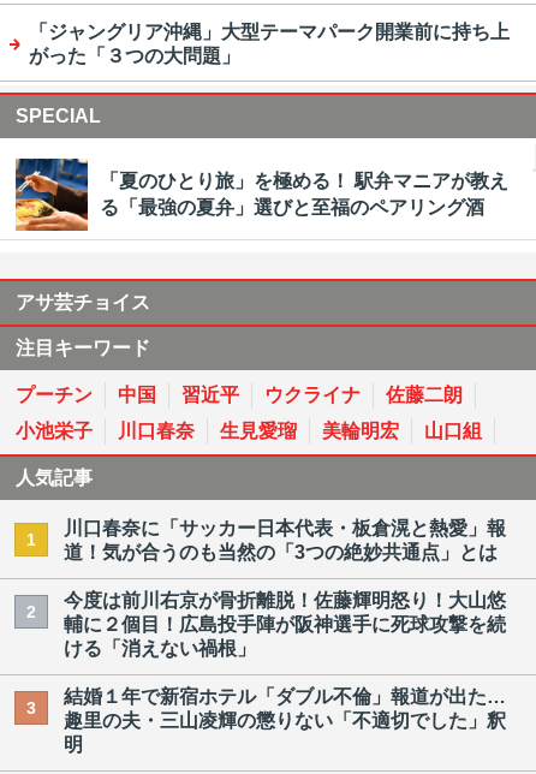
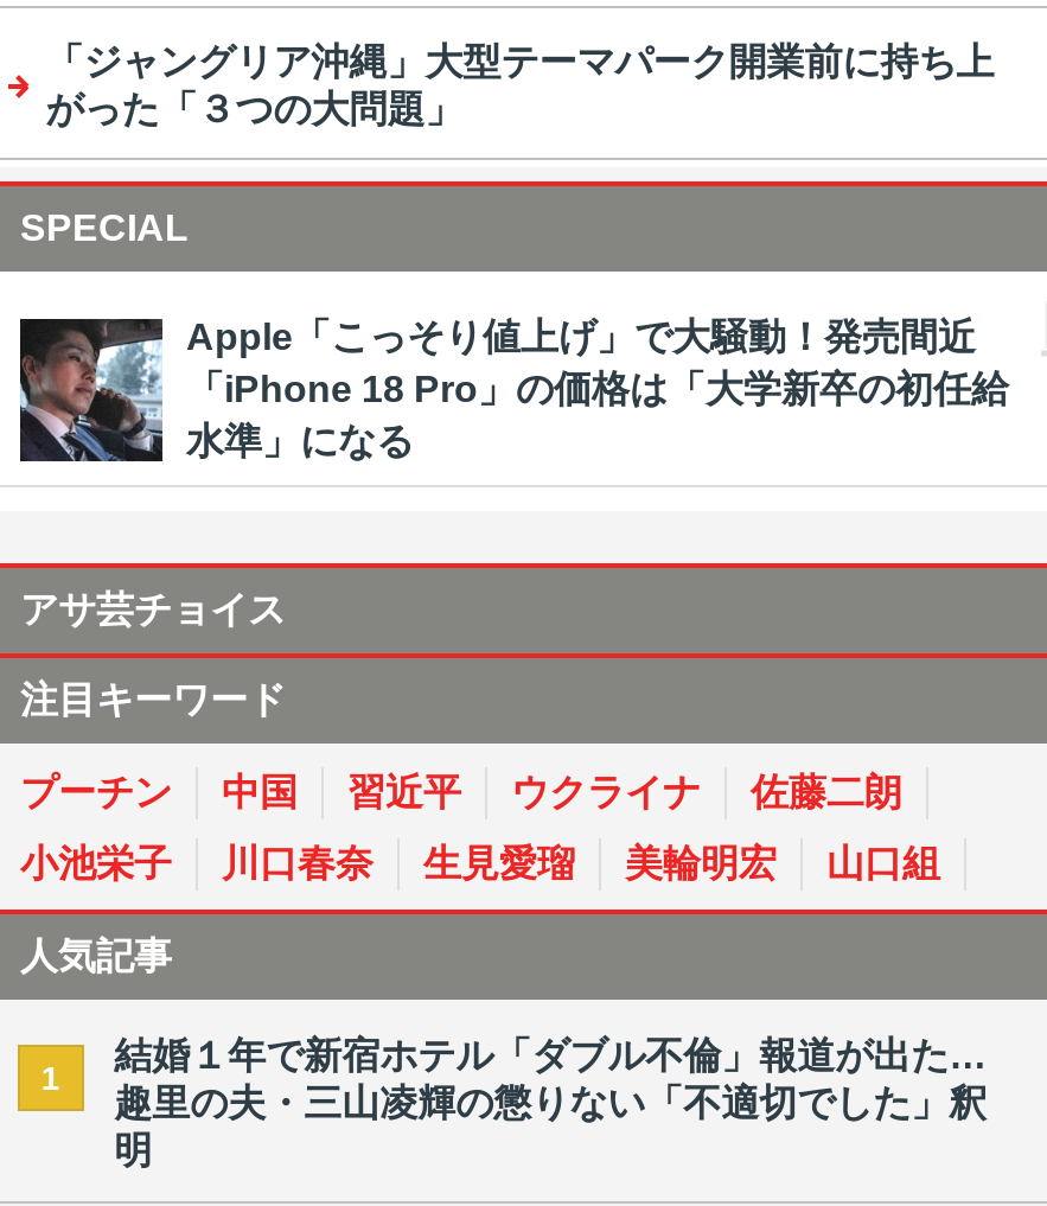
- [image]
- 「夏のひとり旅」を極める！ 駅弁マニアが教え
- る「最強の夏弁」選びと至福のペアリング酒
+ [image]
+ Apple「こっそり値上げ」で大騒動！発売間近
+ 「iPhone 18 Pro」の価格は「大学新卒の初任給
+ 水準」になる

- 川口春奈に「サッカー日本代表・板倉滉と熱愛」報
- 道！気が合うのも当然の「3つの絶妙共通点」とは
- 2

- 今度は前川右京が骨折離脱！佐藤輝明怒り！大山悠
- 輔に２個目！広島投手陣が阪神選手に死球攻撃を続
- ける「消えない禍根」
- 3
